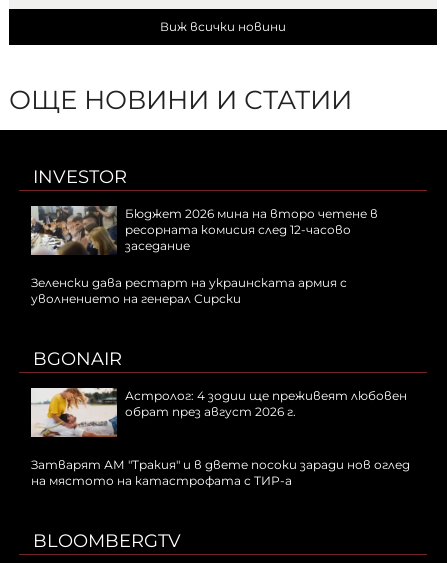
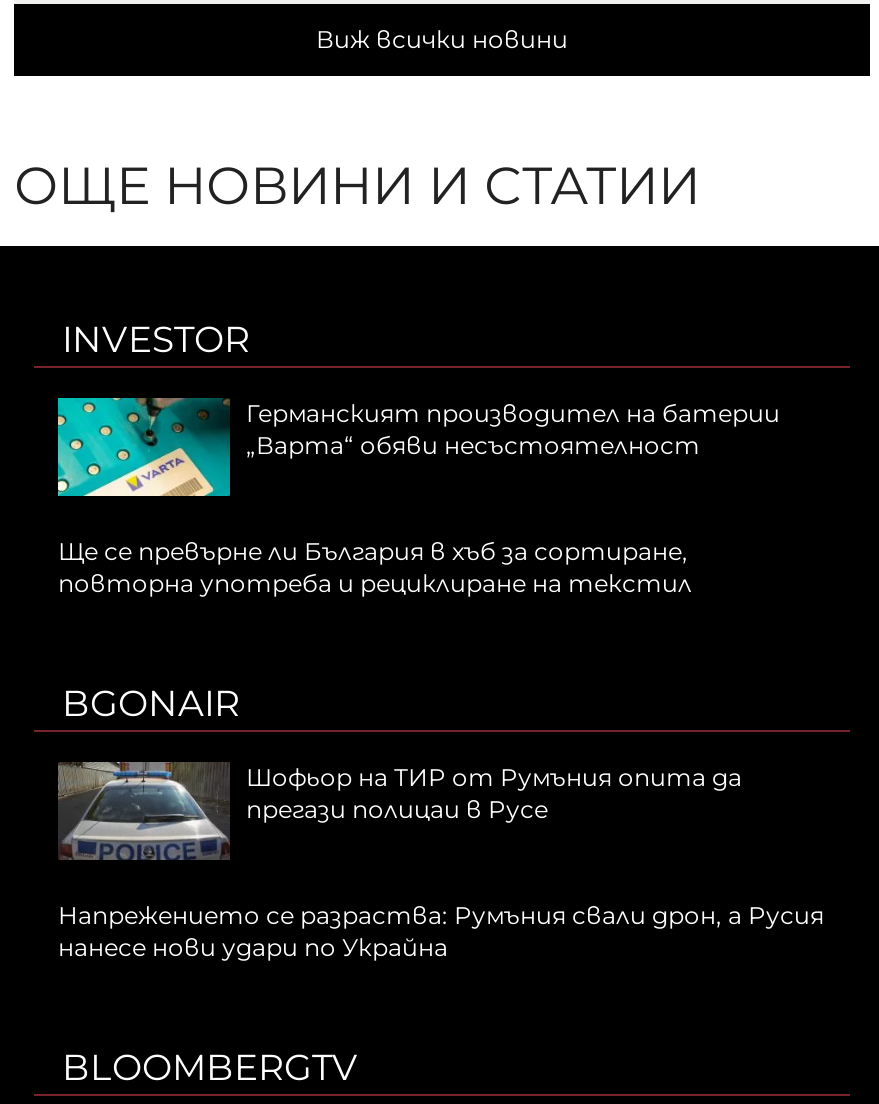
- [image]
- Бюджет 2026 мина на второ четене в
- ресорната комисия след 12-часово
- заседание
+ [image]
+ Германският производител на батерии
+ „Варта“ обяви несъстоятелност

- Зеленски дава рестарт на украинската армия с
- уволнението на генерал Сирски
+ Ще се превърне ли България в хъб за сортиране,
+ повторна употреба и рециклиране на текстил

- [image]
- Астролог: 4 зодии ще преживеят любовен
- обрат през август 2026 г.
+ [image]
+ Шофьор на ТИР от Румъния опита да
+ прегази полицаи в Русе

- Затварят АМ "Тракия" и в двете посоки заради нов оглед
- на мястото на катастрофата с ТИР-а
+ Напрежението се разраства: Румъния свали дрон, а Русия
+ нанесе нови удари по Украйна
